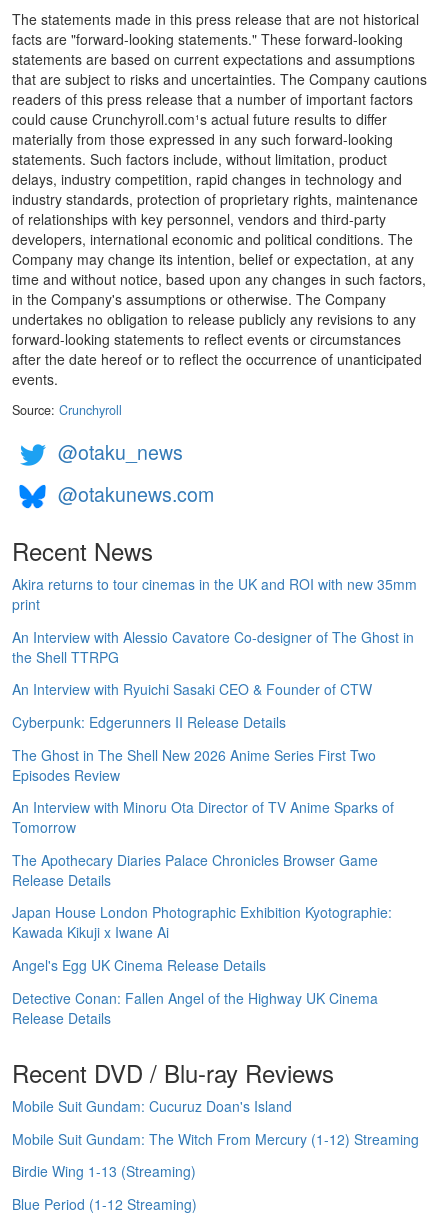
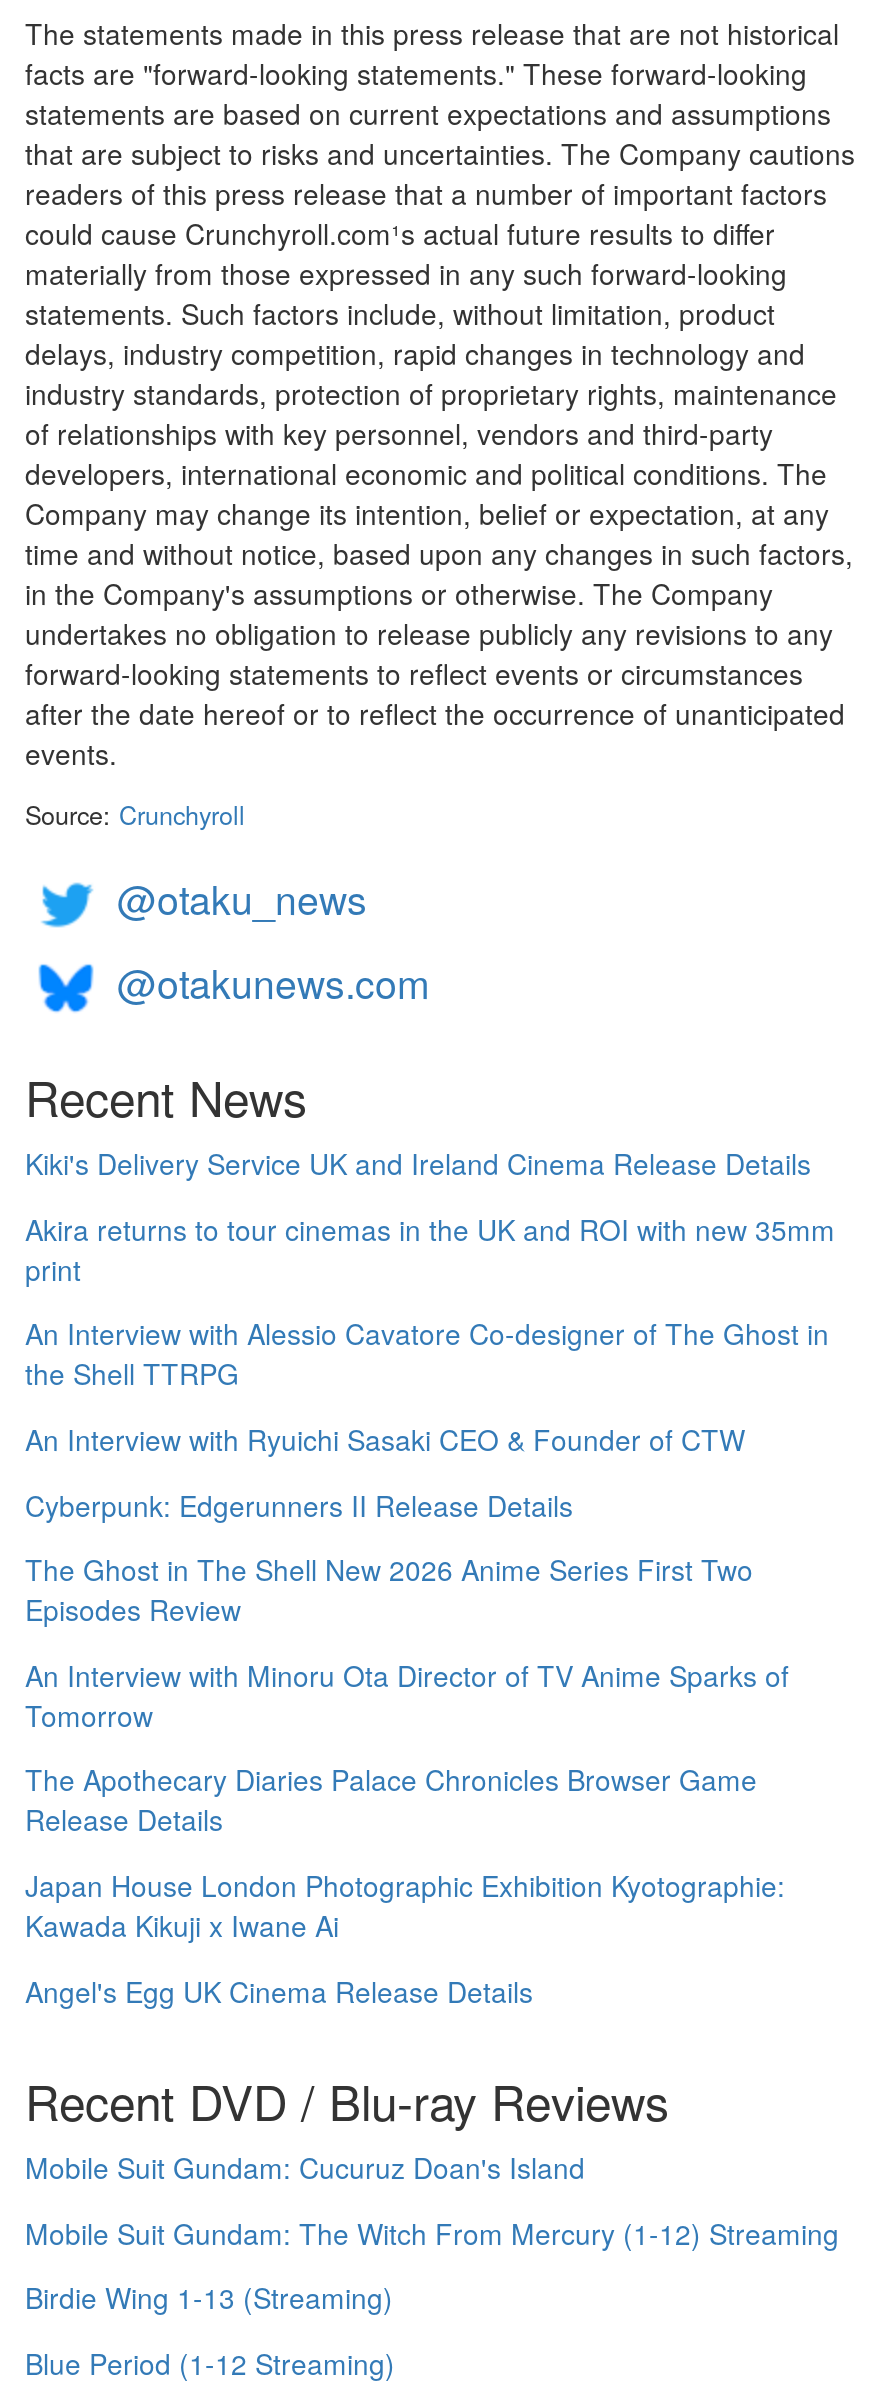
+ Kiki's Delivery Service UK and Ireland Cinema Release Details

moved down: Akira returns to tour cinemas in the UK and ROI with new 35mm | print | An Interview with Alessio Cavatore Co-designer of The Ghost in | ... | Kawada Kikuji x Iwane Ai | Angel's Egg UK Cinema Release Details

- Detective Conan: Fallen Angel of the Highway UK Cinema
- Release Details
